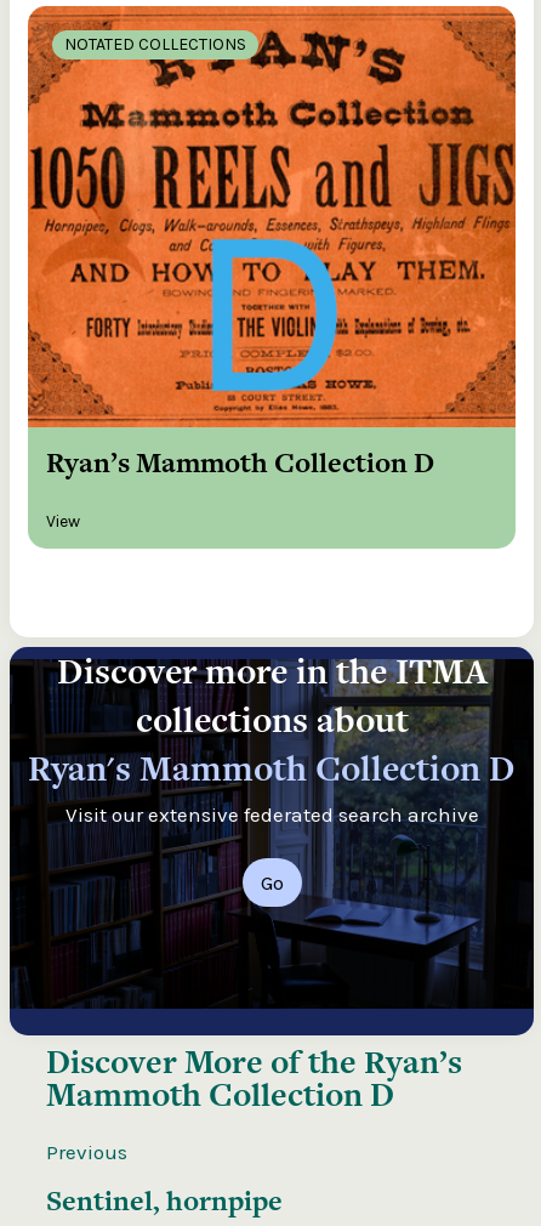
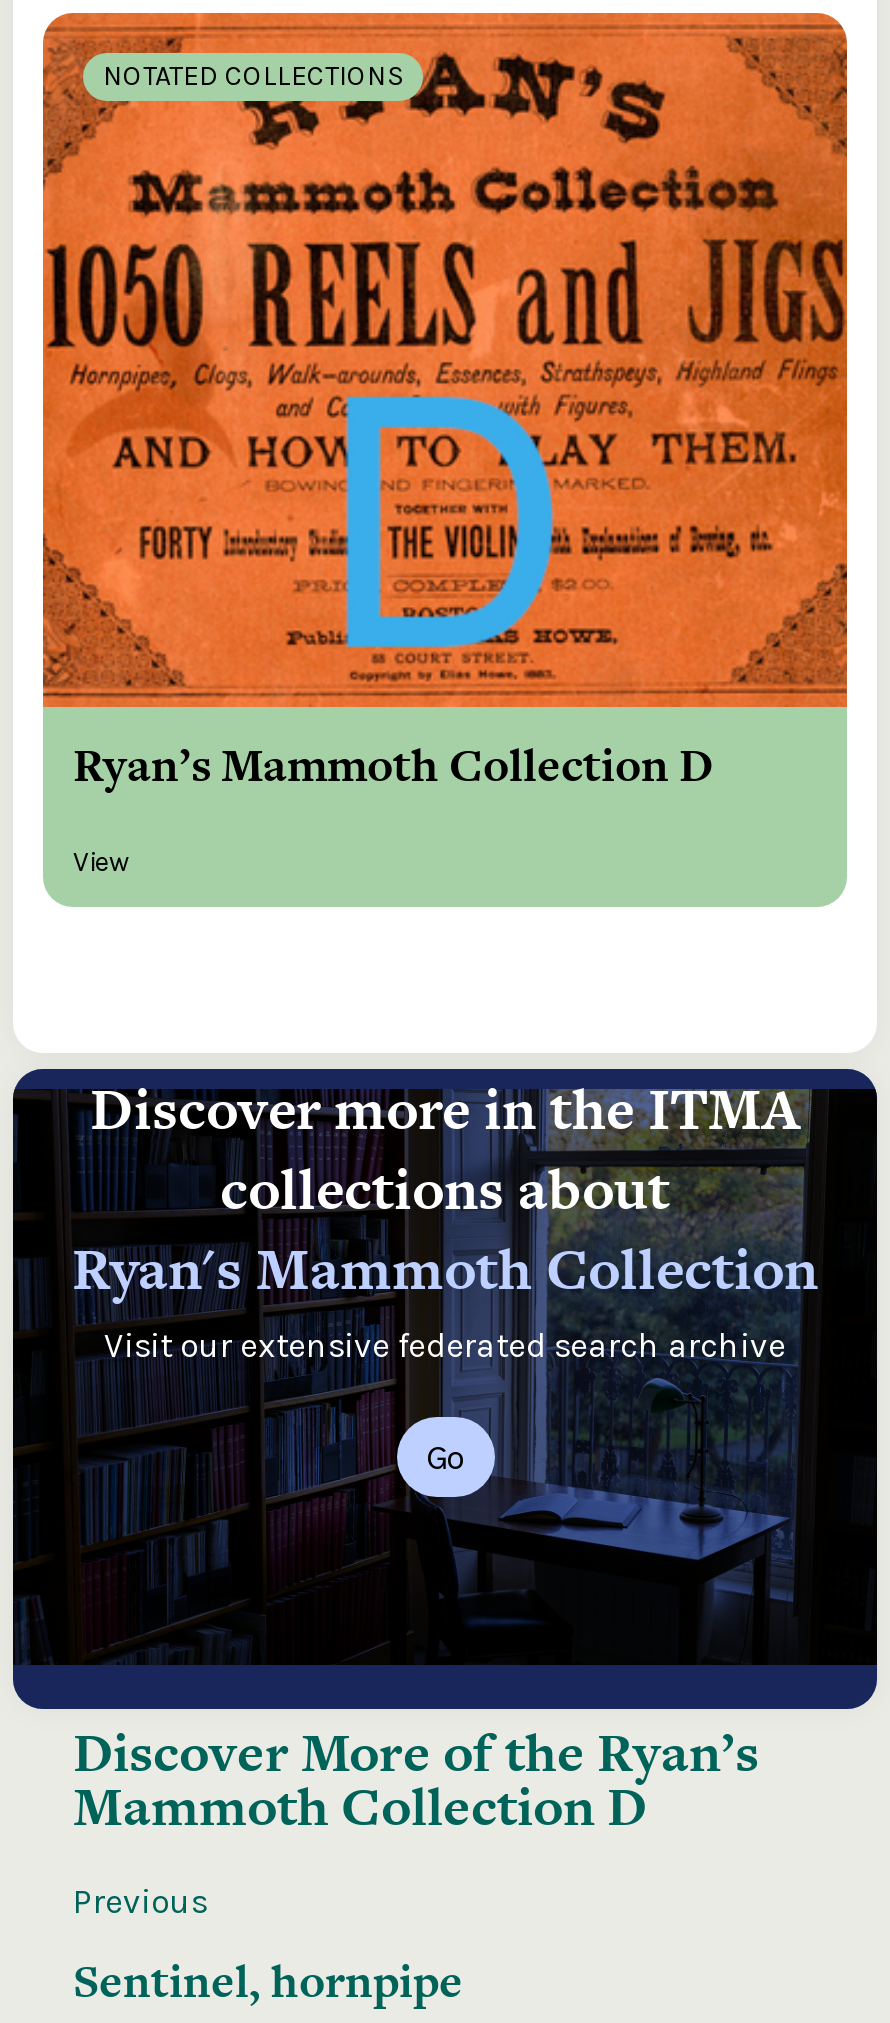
- Ryan's Mammoth Collection D
+ Ryan's Mammoth Collection
